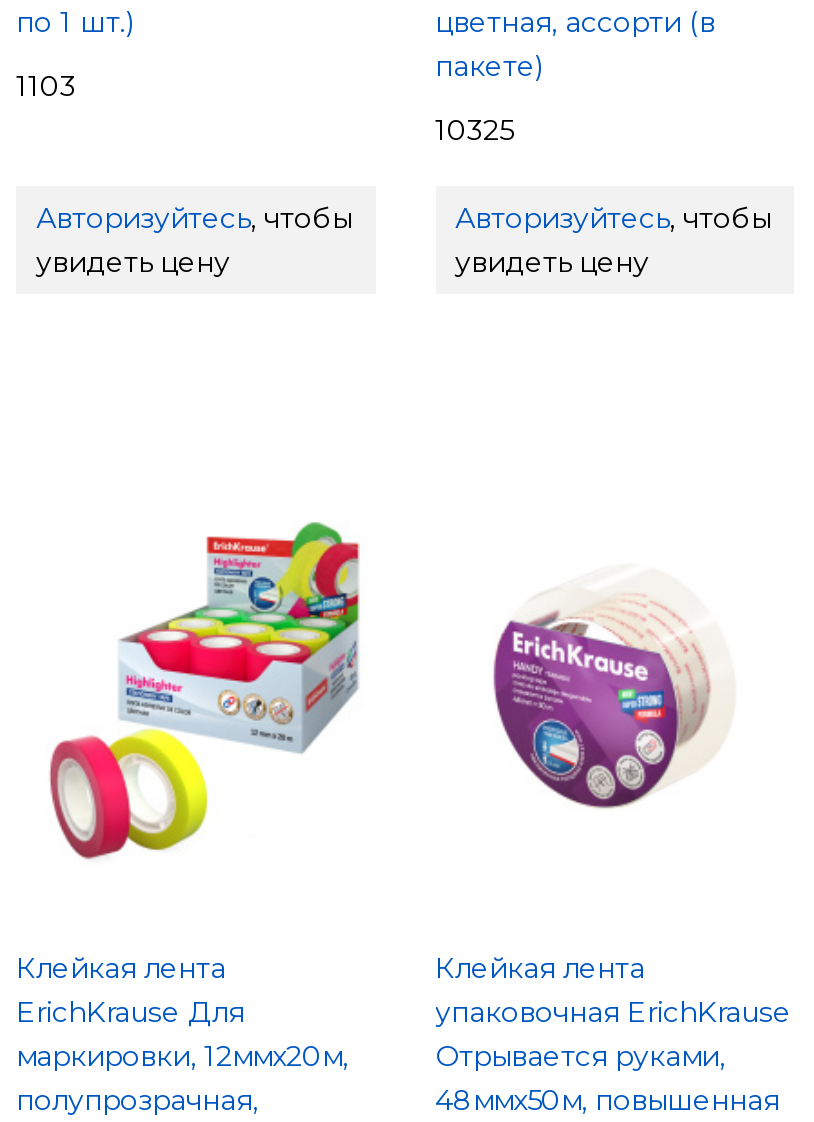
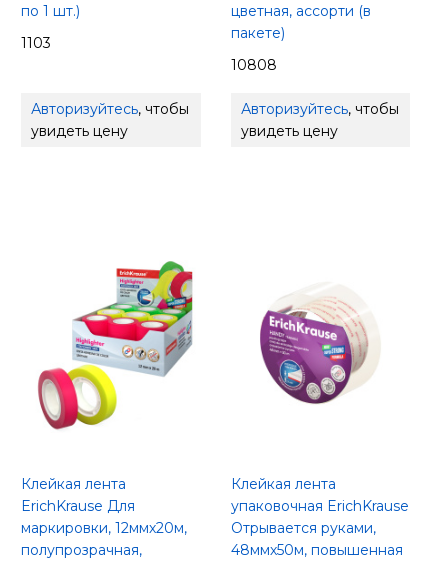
- 10325
+ 10808
